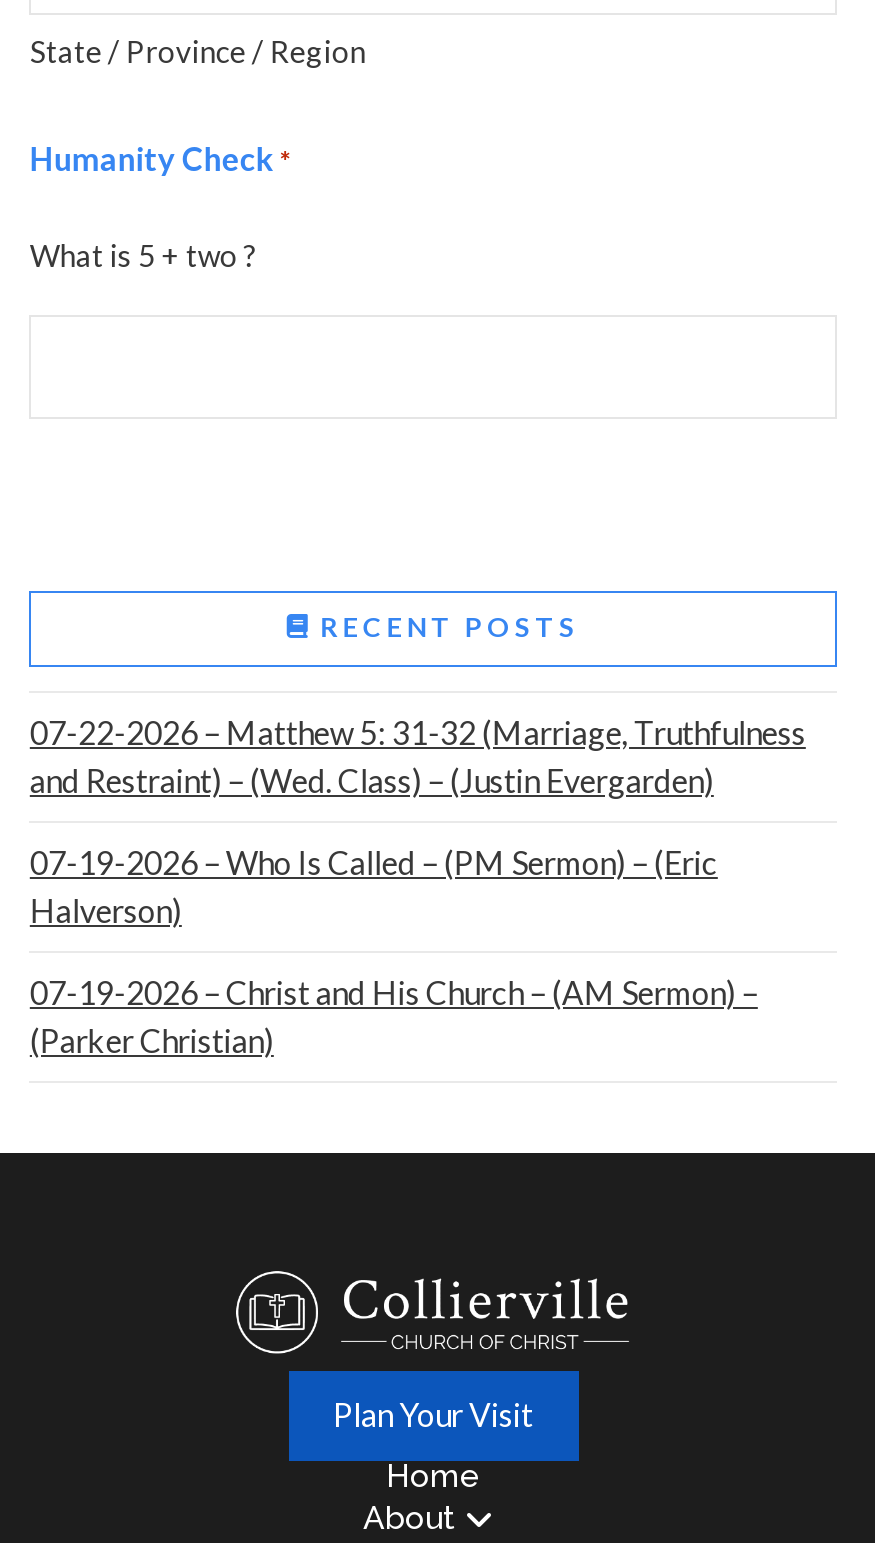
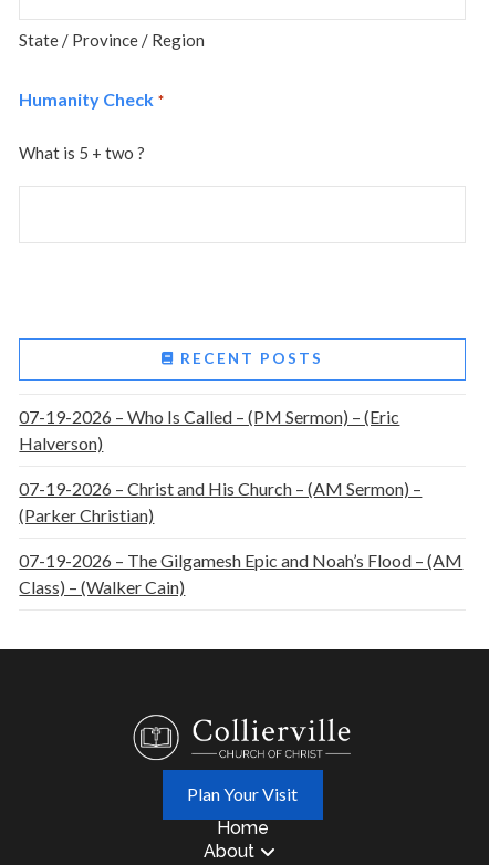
- 07-22-2026 – Matthew 5: 31-32 (Marriage, Truthfulness
- and Restraint) – (Wed. Class) – (Justin Evergarden)

moved up: 07-19-2026 – Who Is Called – (PM Sermon) – (Eric | Halverson) | 07-19-2026 – Christ and His Church – (AM Sermon) – | (Parker Christian)

+ 07-19-2026 – The Gilgamesh Epic and Noah’s Flood – (AM
+ Class) – (Walker Cain)
